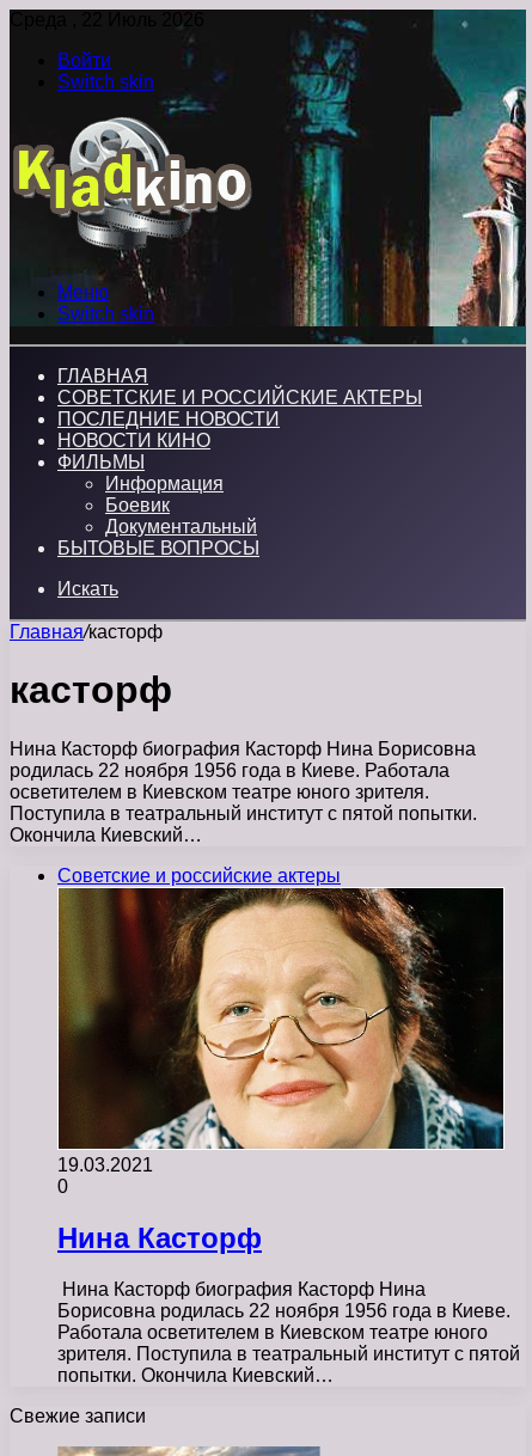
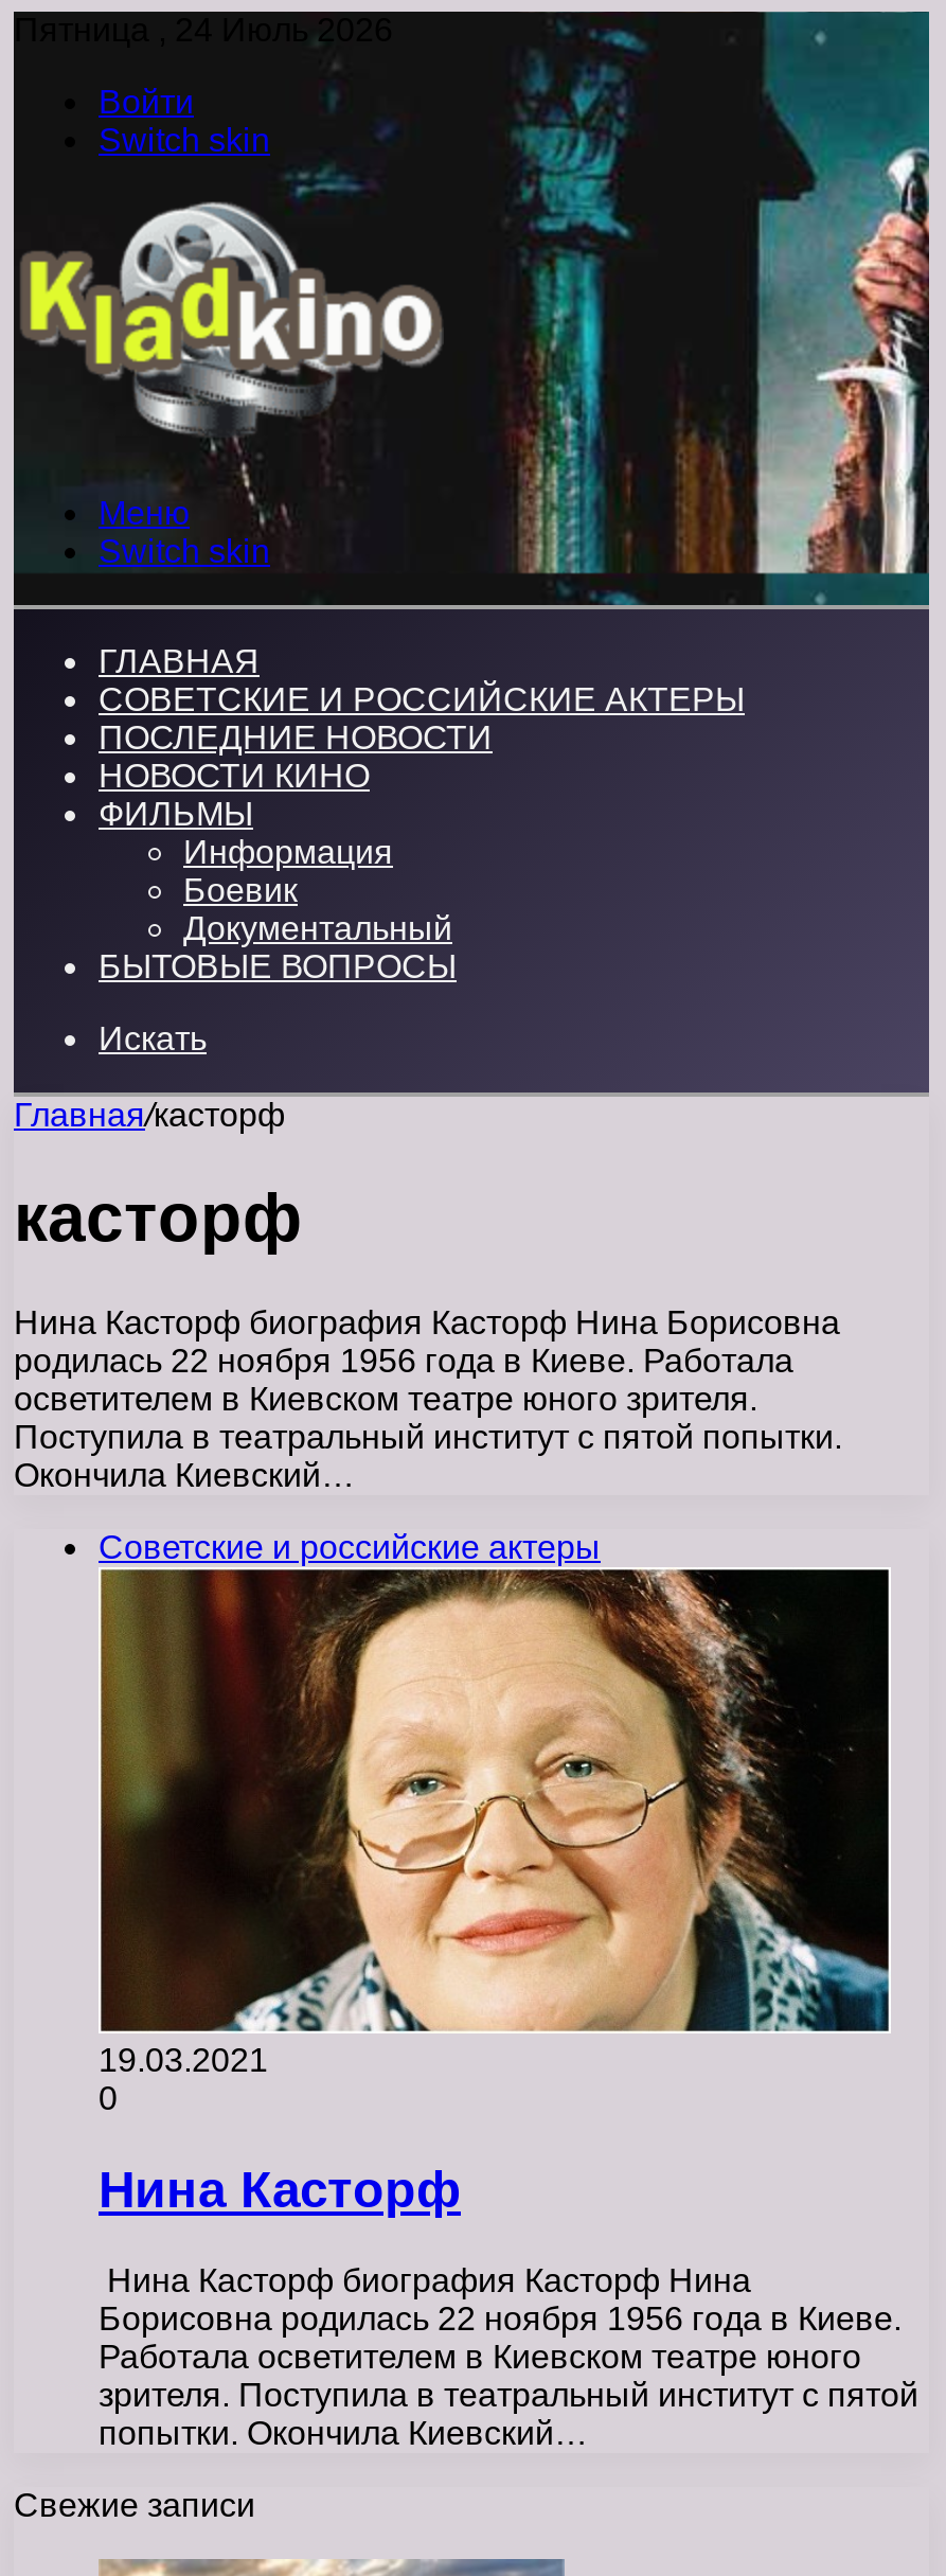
- Среда , 22 Июль 2026
+ Пятница , 24 Июль 2026
